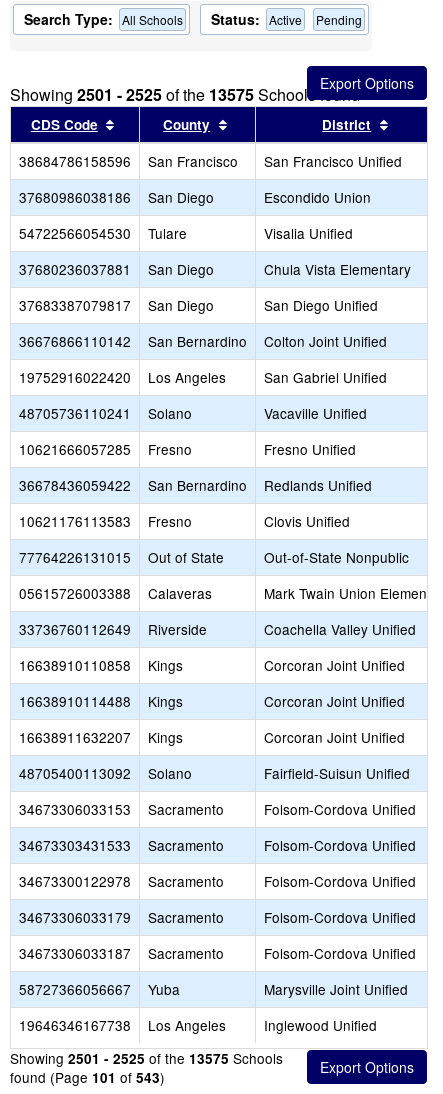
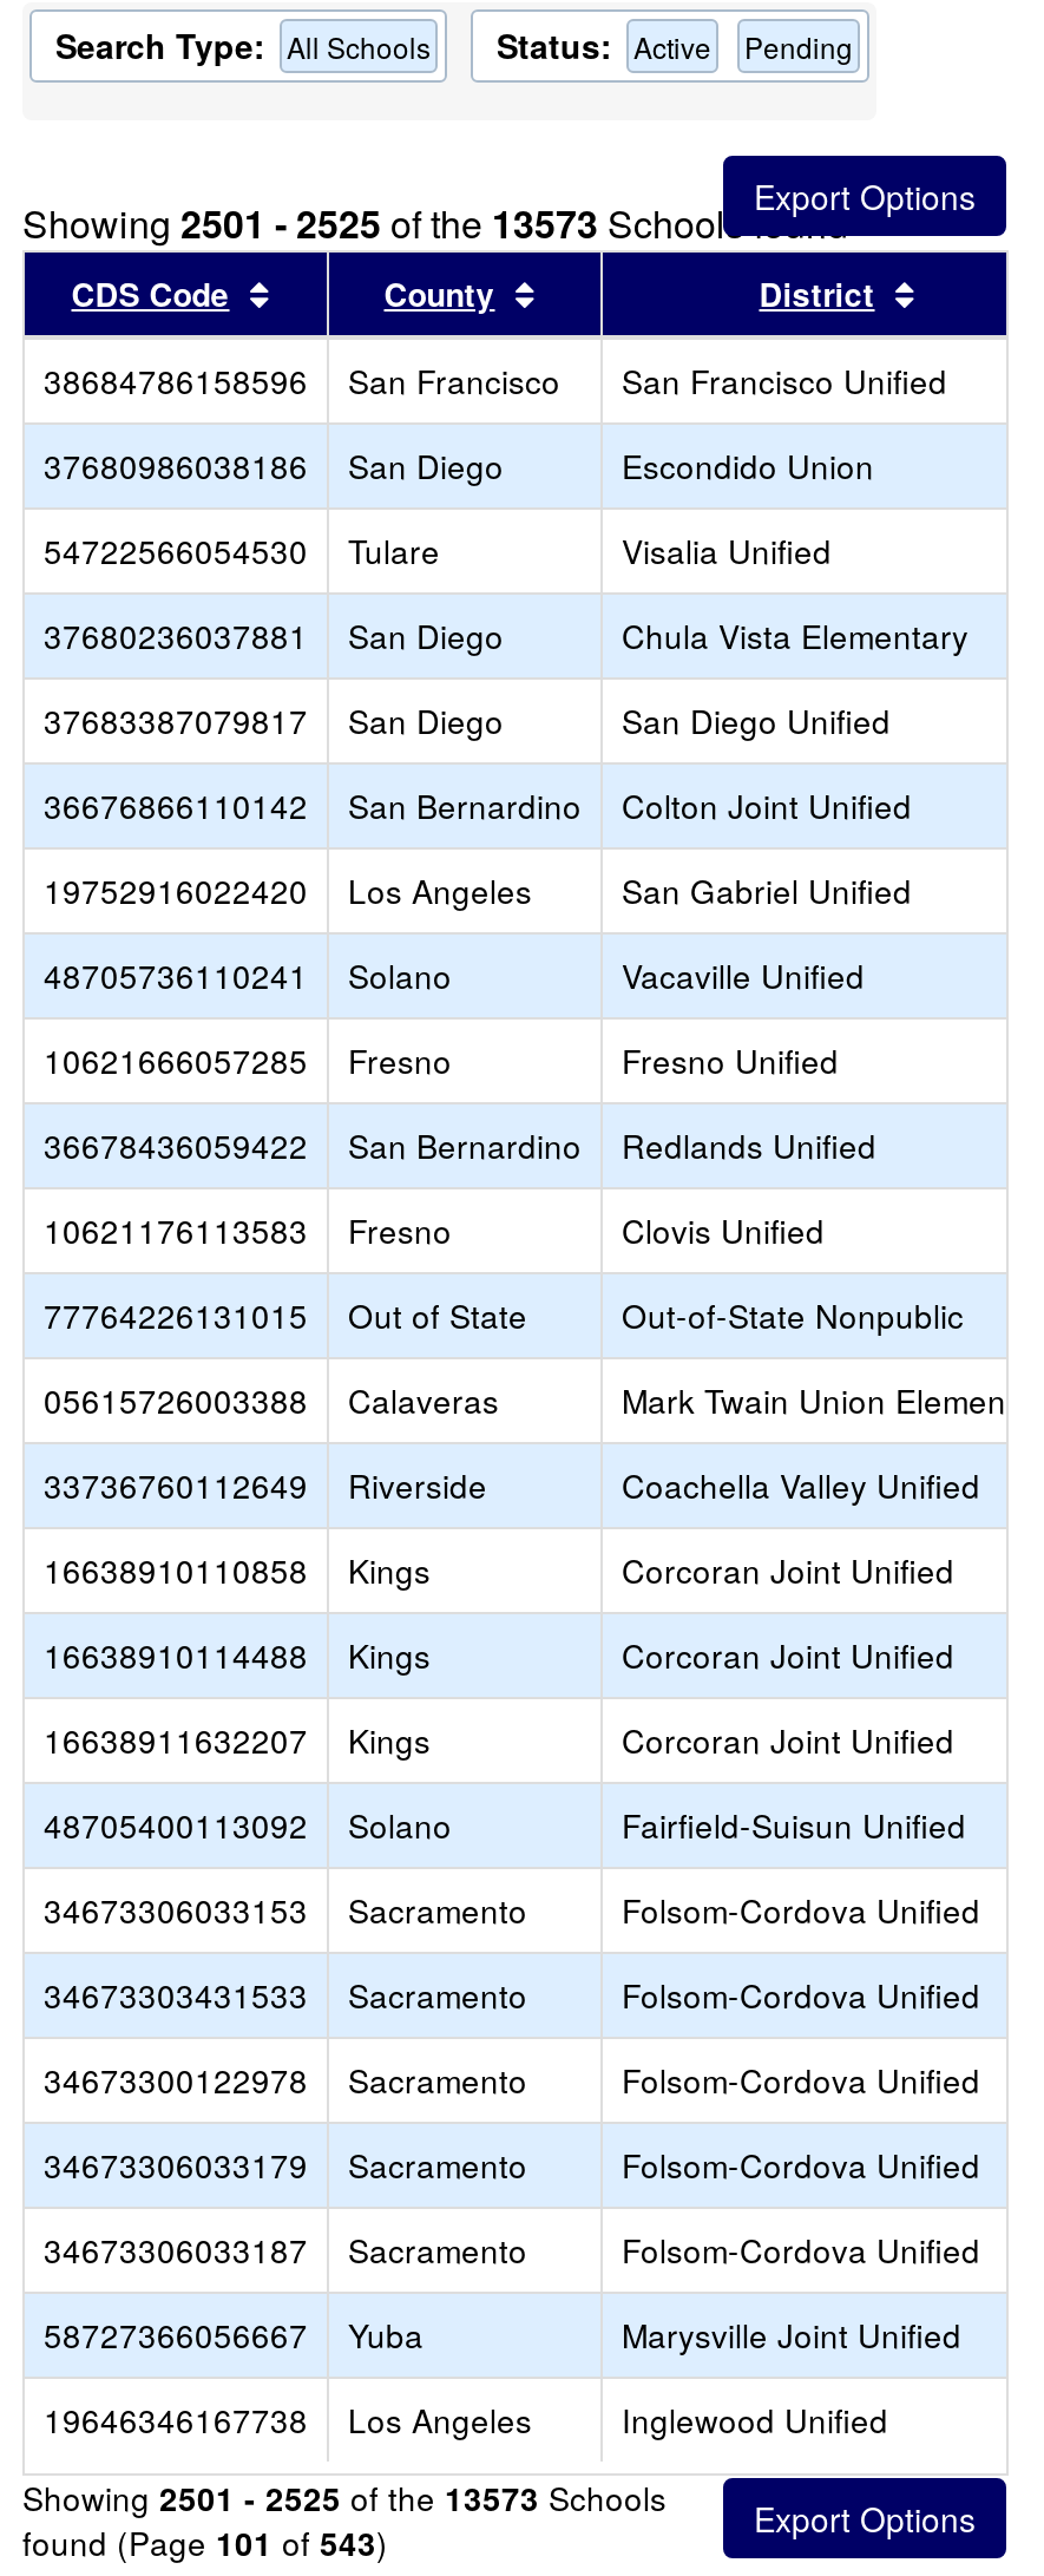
- Showing 2501 - 2525 of the 13575 Schools found
+ Showing 2501 - 2525 of the 13573 Schools found

- Showing 2501 - 2525 of the 13575 Schools
+ Showing 2501 - 2525 of the 13573 Schools
